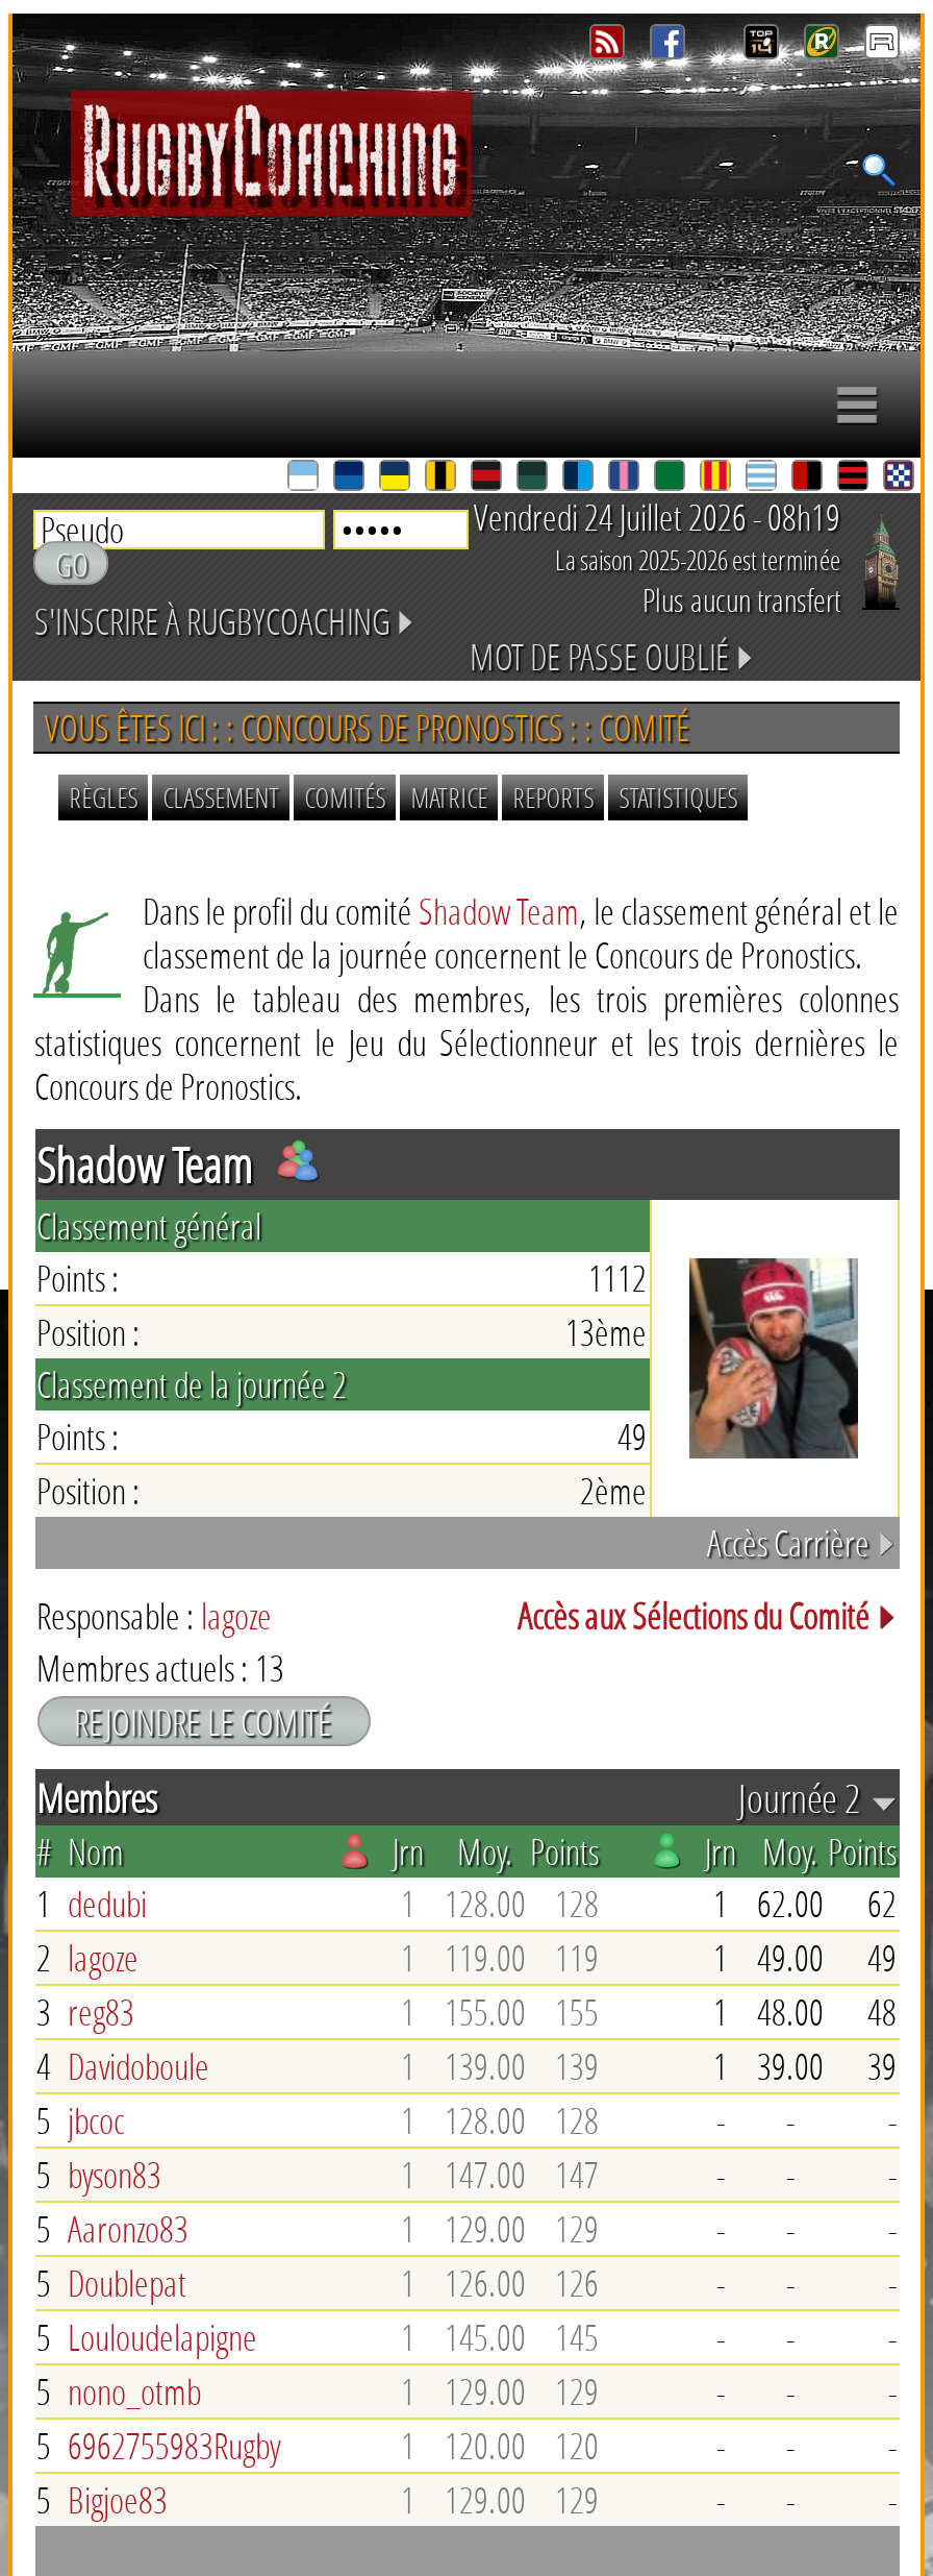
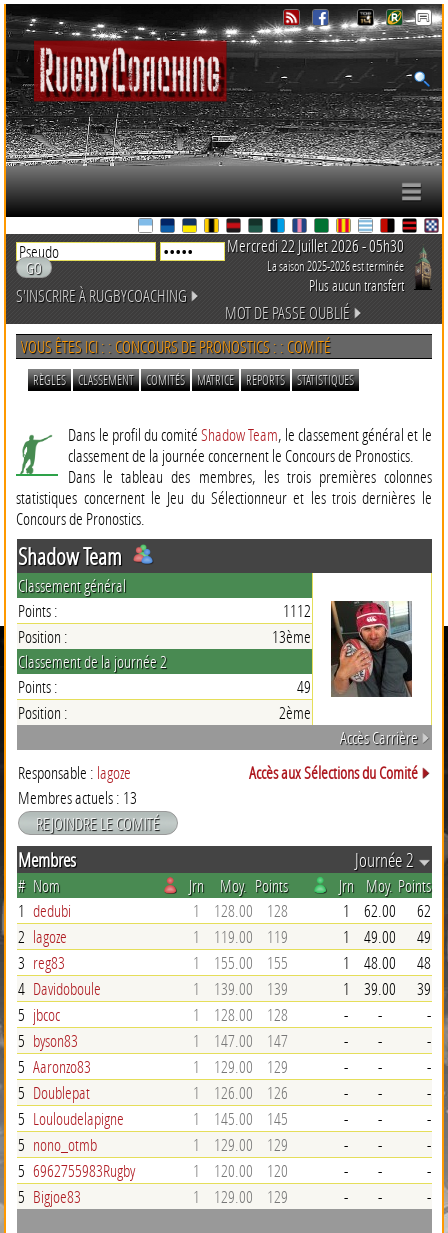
- Vendredi 24 Juillet 2026 - 08h19
+ Mercredi 22 Juillet 2026 - 05h30
